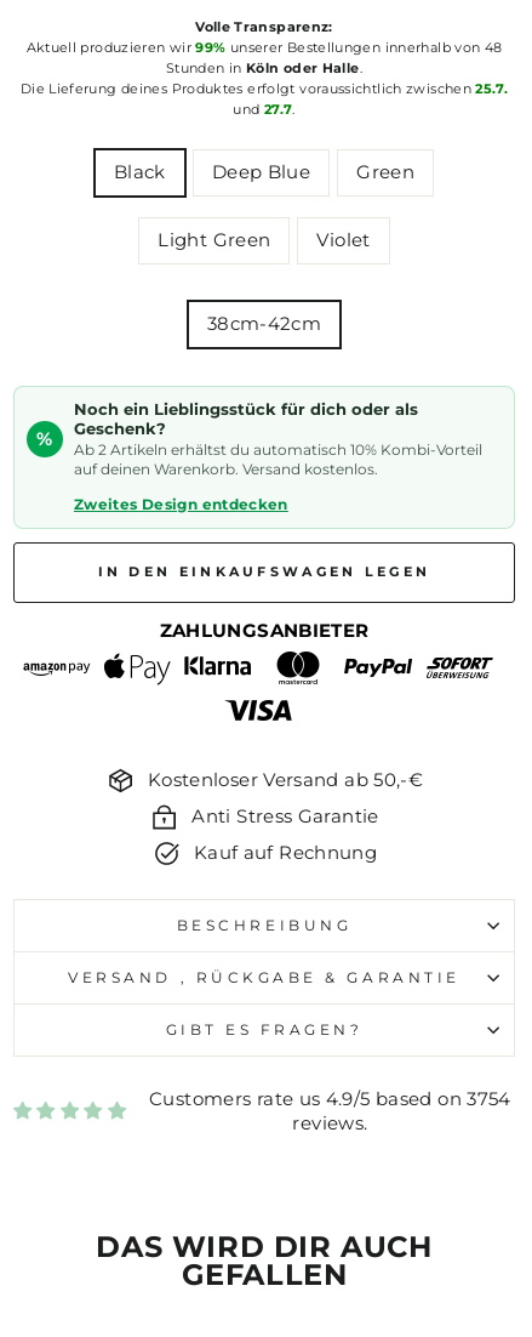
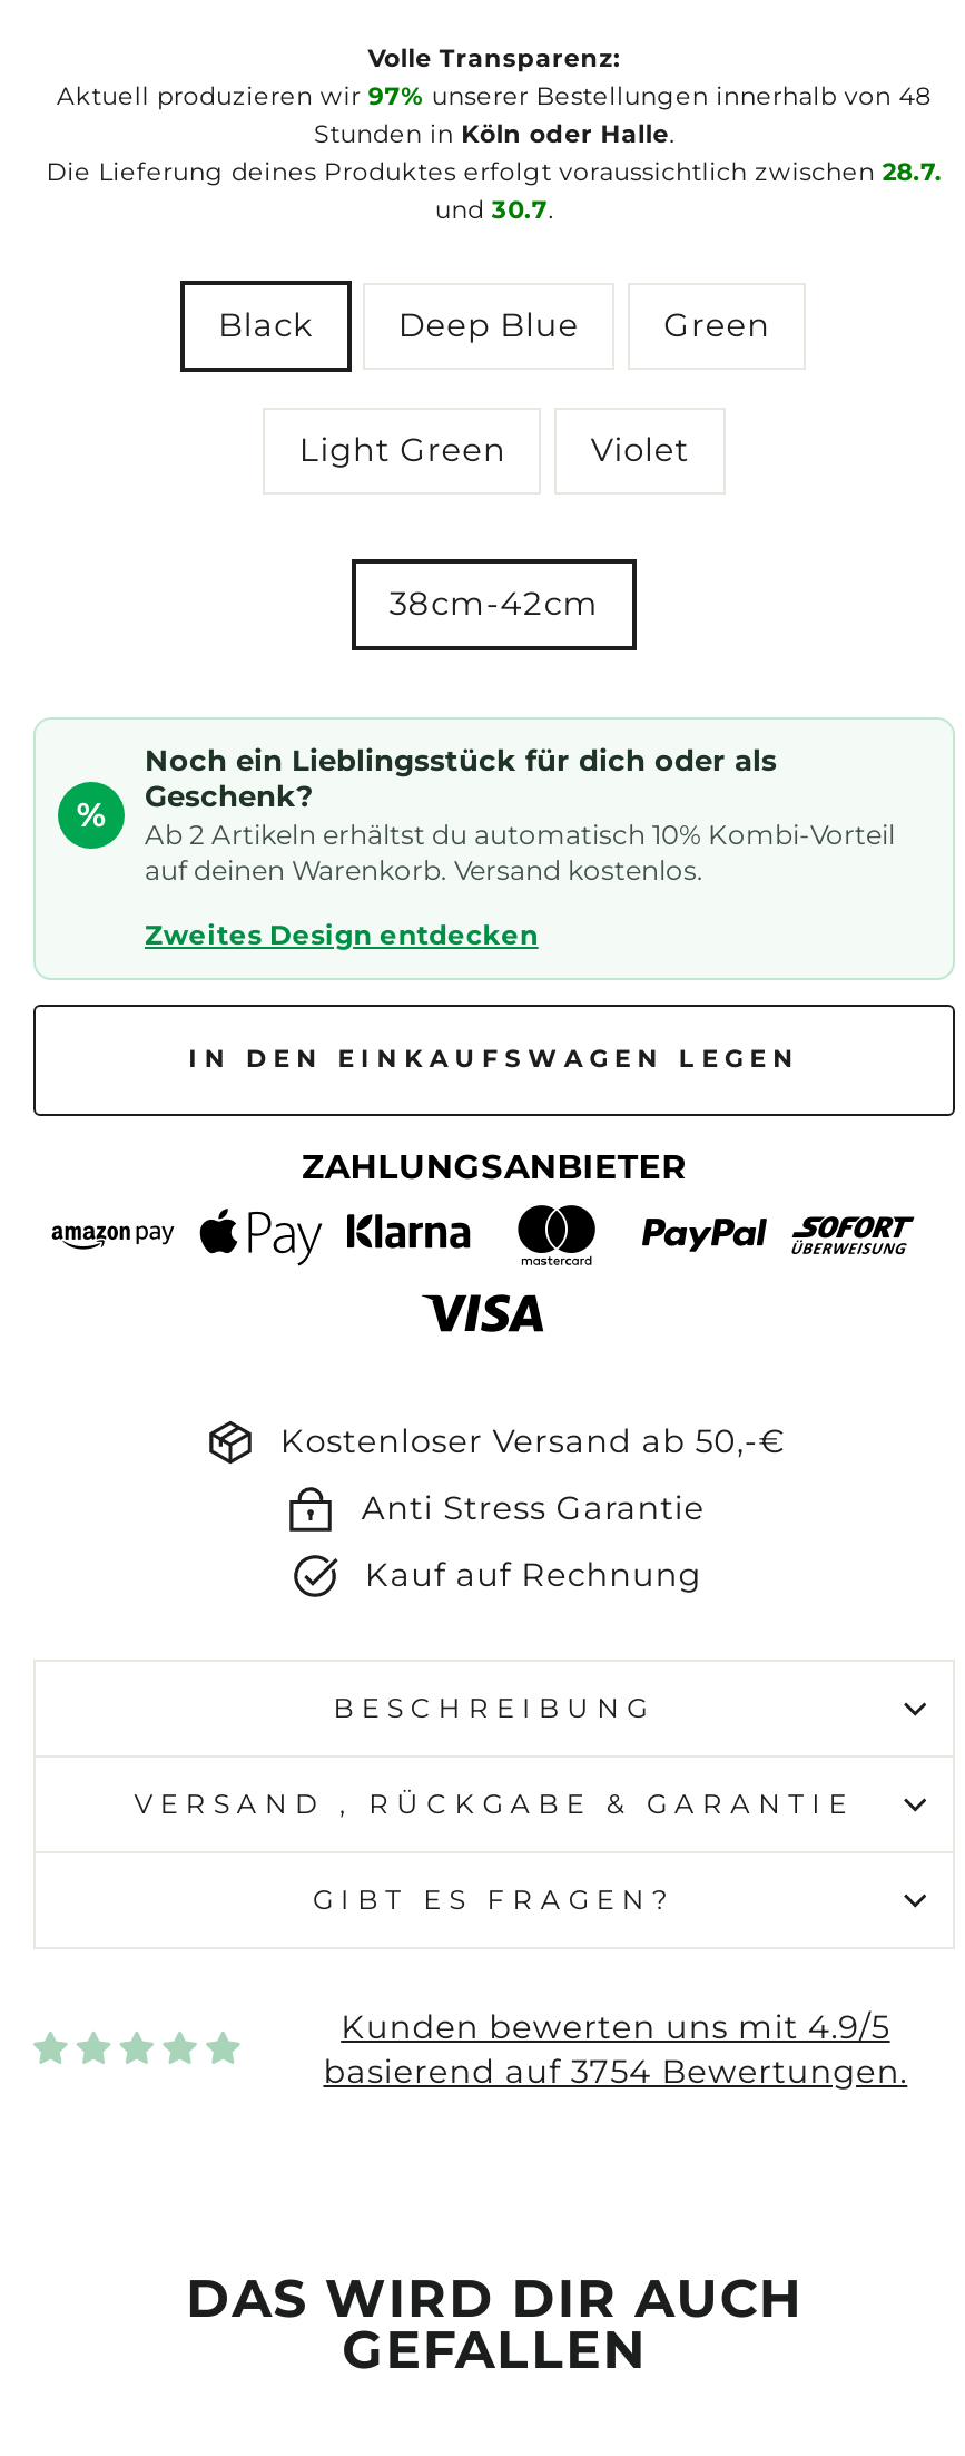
- Aktuell produzieren wir 99% unserer Bestellungen innerhalb von 48
+ Aktuell produzieren wir 97% unserer Bestellungen innerhalb von 48

- Die Lieferung deines Produktes erfolgt voraussichtlich zwischen 25.7.
+ Die Lieferung deines Produktes erfolgt voraussichtlich zwischen 28.7.

- und 27.7.
+ und 30.7.

- Customers rate us 4.9/5 based on 3754
- reviews.
+ Kunden bewerten uns mit 4.9/5
+ basierend auf 3754 Bewertungen.
